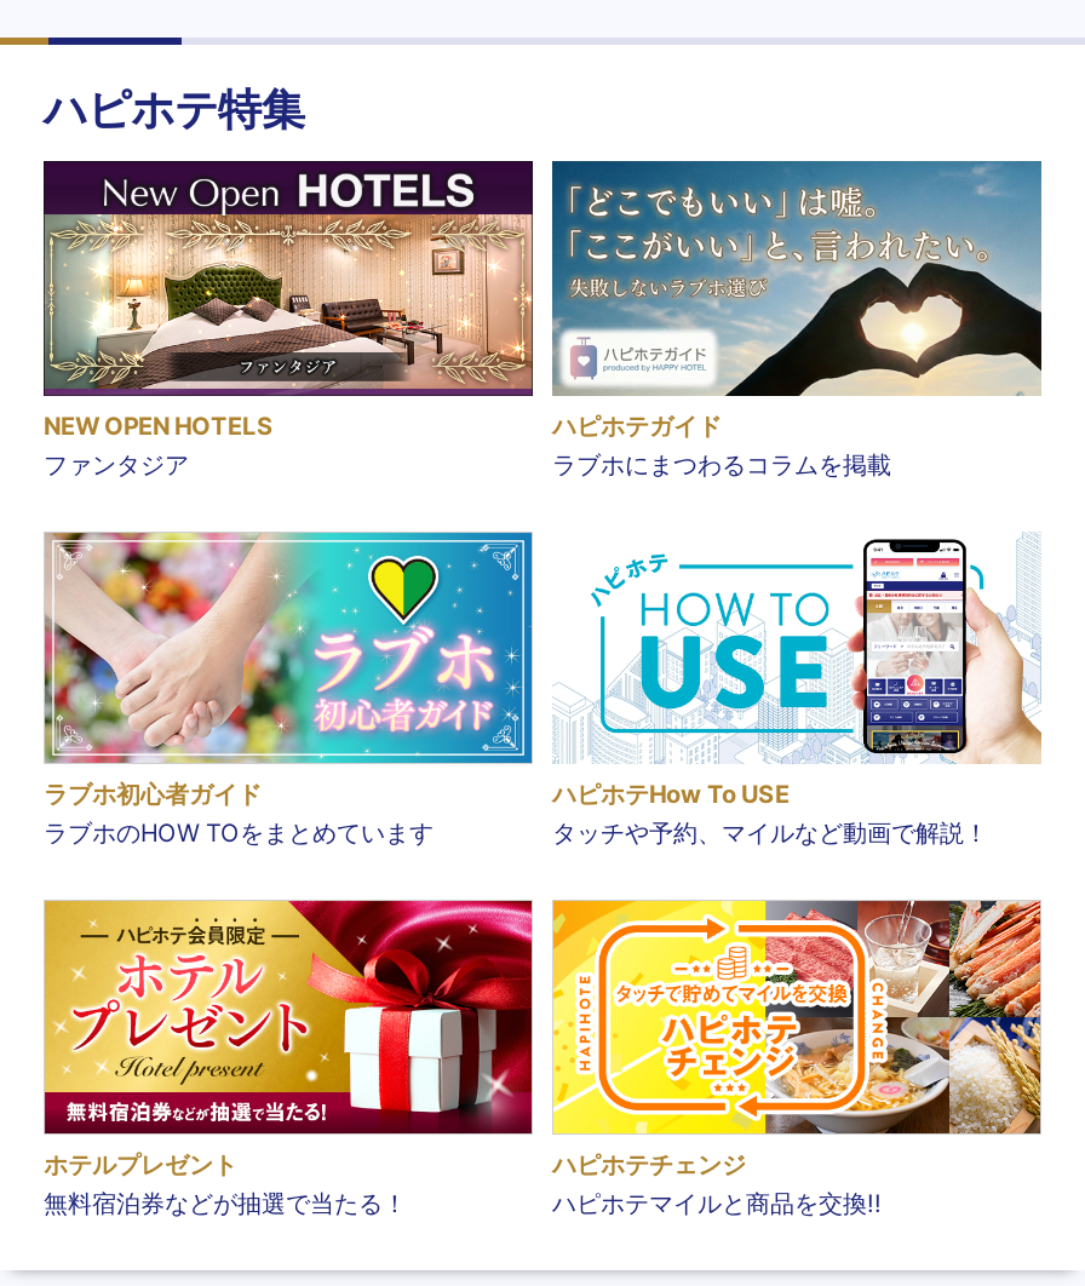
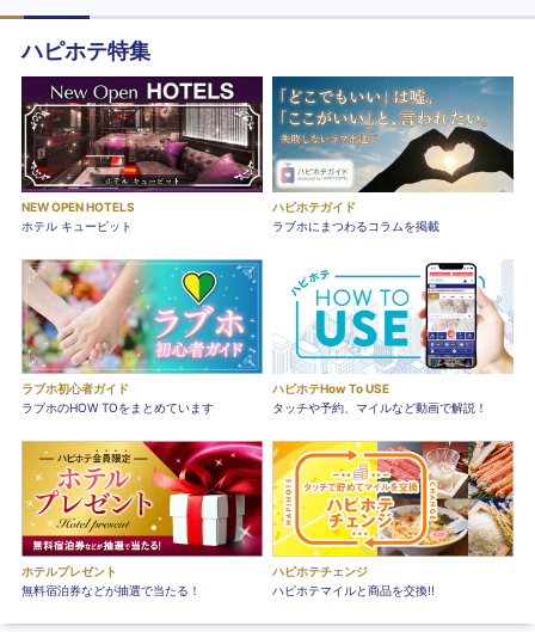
- [image]
- ファンタジア
+ [image]
+ ホテル キューピット
